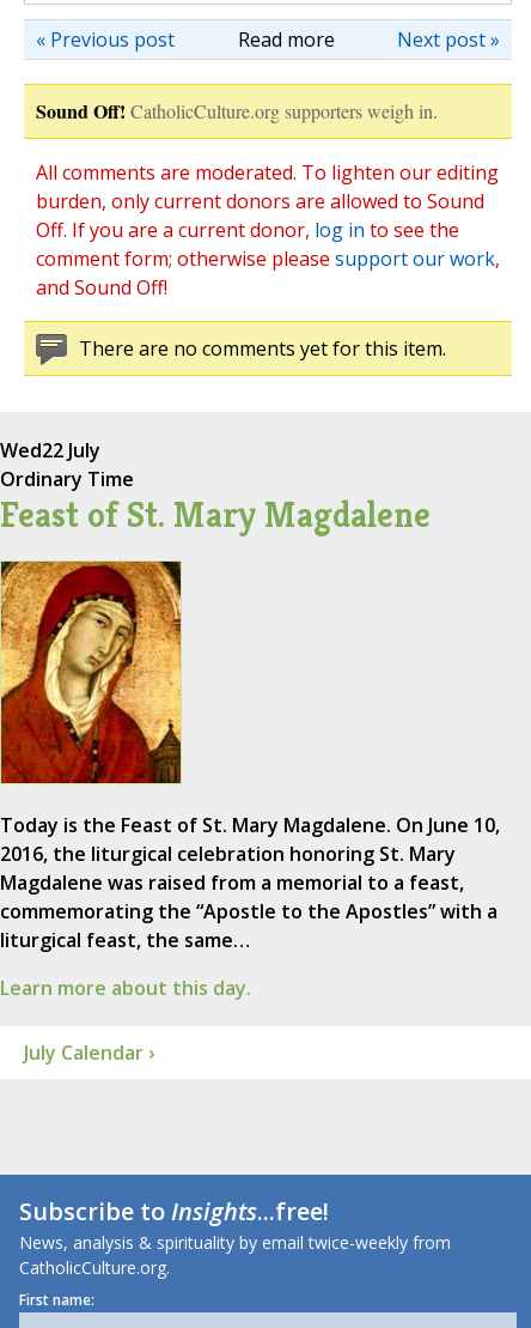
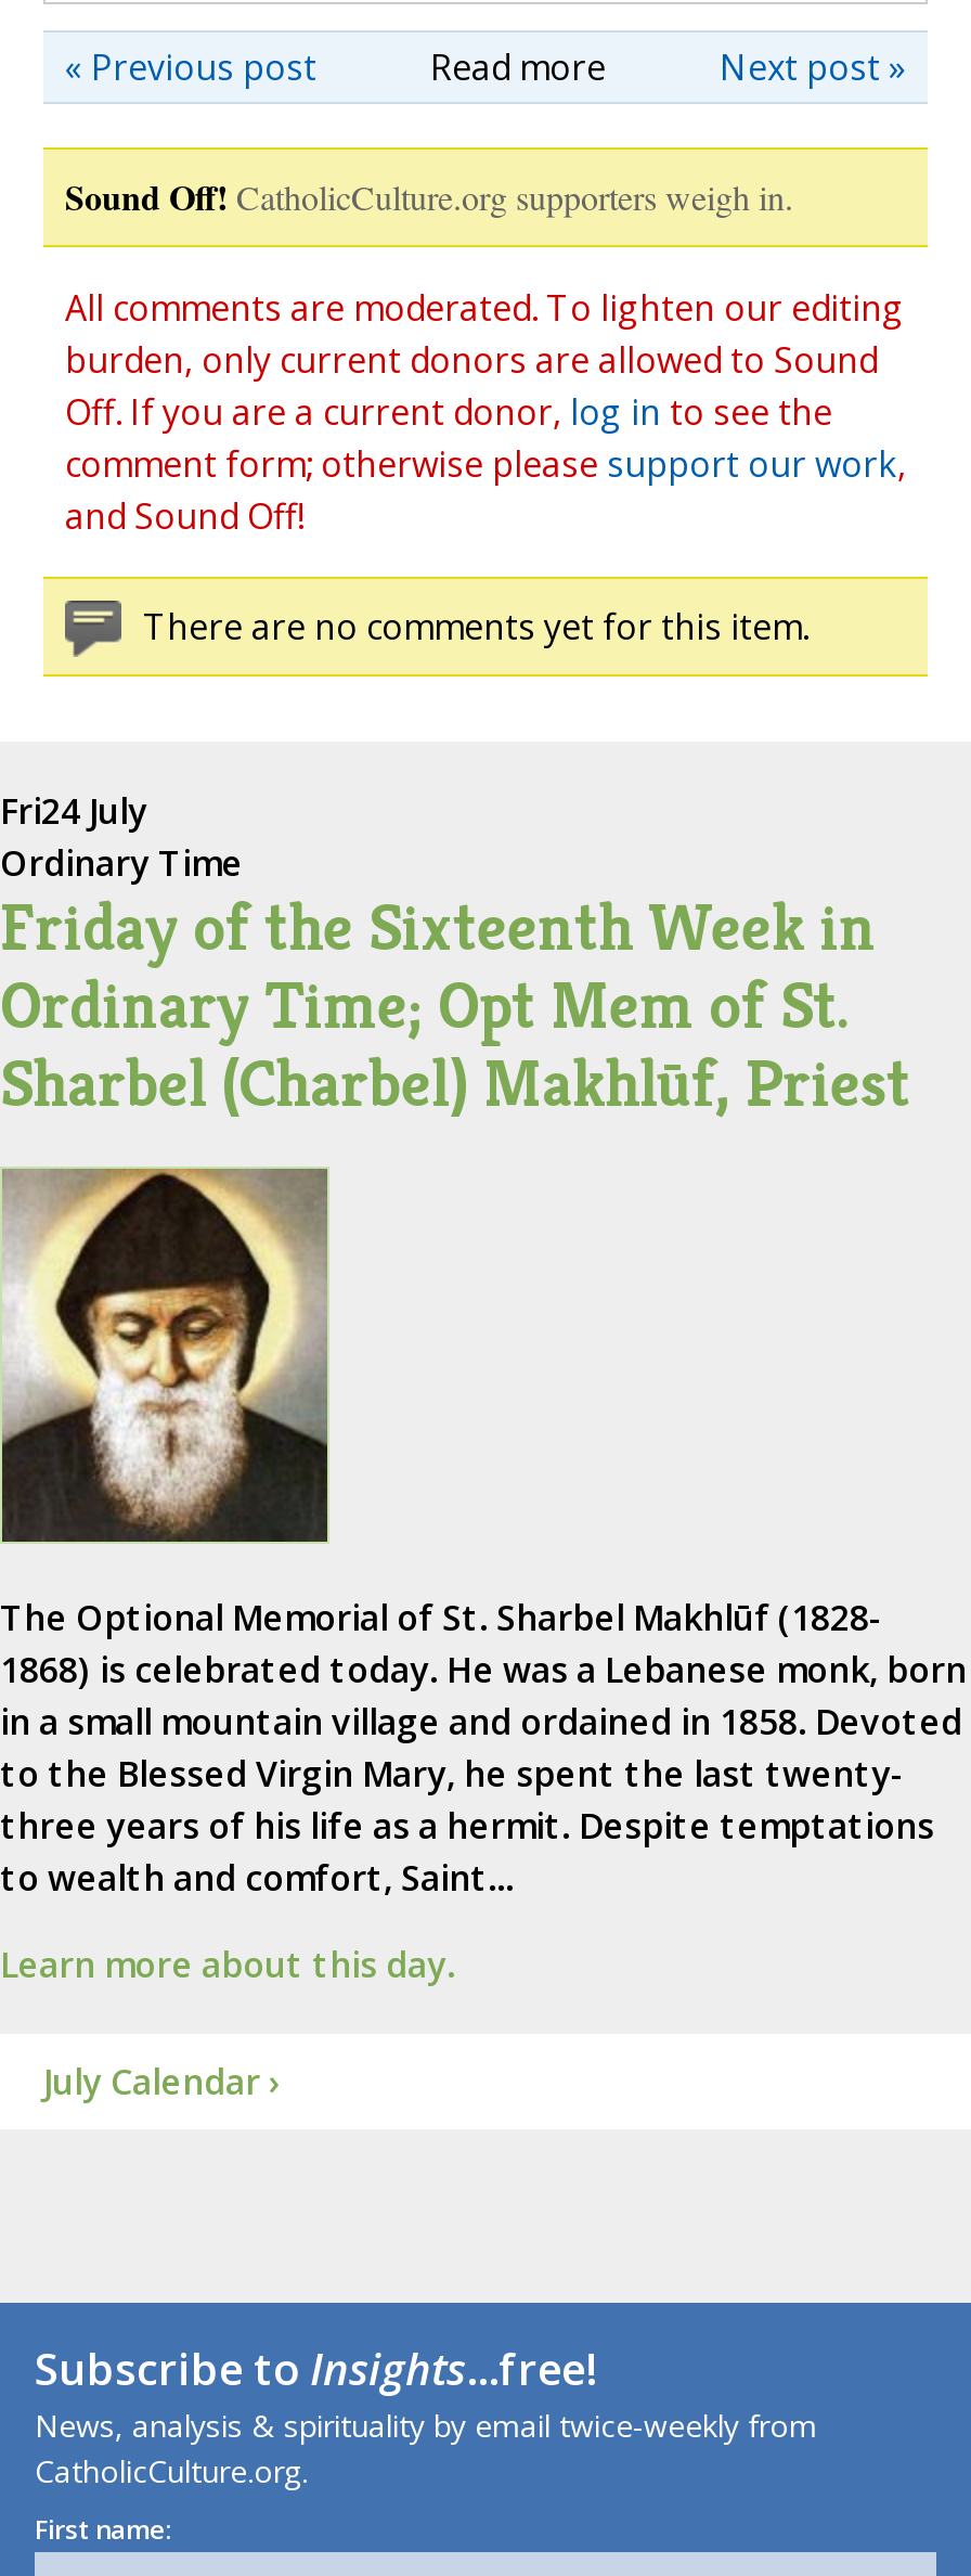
- Wed22 July
+ Fri24 July

- Feast of St. Mary Magdalene
+ Friday of the Sixteenth Week in
+ Ordinary Time; Opt Mem of St.
+ Sharbel (Charbel) Makhlūf, Priest

- [image]
+ [image]

- Today is the Feast of St. Mary Magdalene. On June 10,
- 2016, the liturgical celebration honoring St. Mary
- Magdalene was raised from a memorial to a feast,
- commemorating the “Apostle to the Apostles” with a
- liturgical feast, the same…
+ The Optional Memorial of St. Sharbel Makhlūf (1828-
+ 1868) is celebrated today. He was a Lebanese monk, born
+ in a small mountain village and ordained in 1858. Devoted
+ to the Blessed Virgin Mary, he spent the last twenty-
+ three years of his life as a hermit. Despite temptations
+ to wealth and comfort, Saint…
